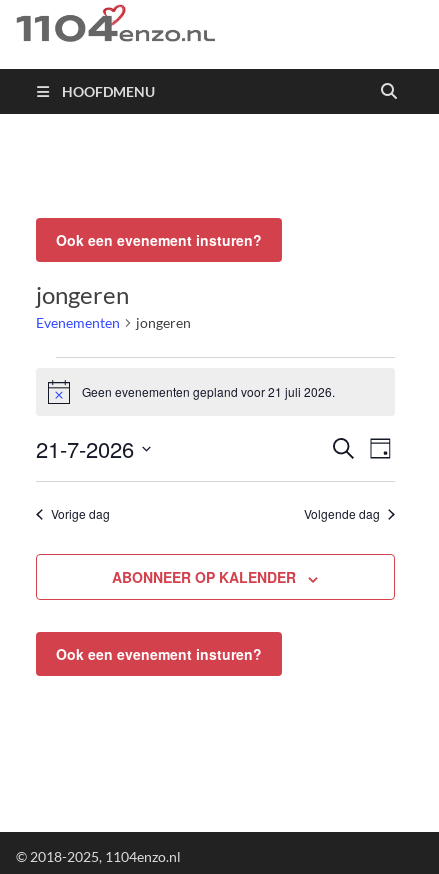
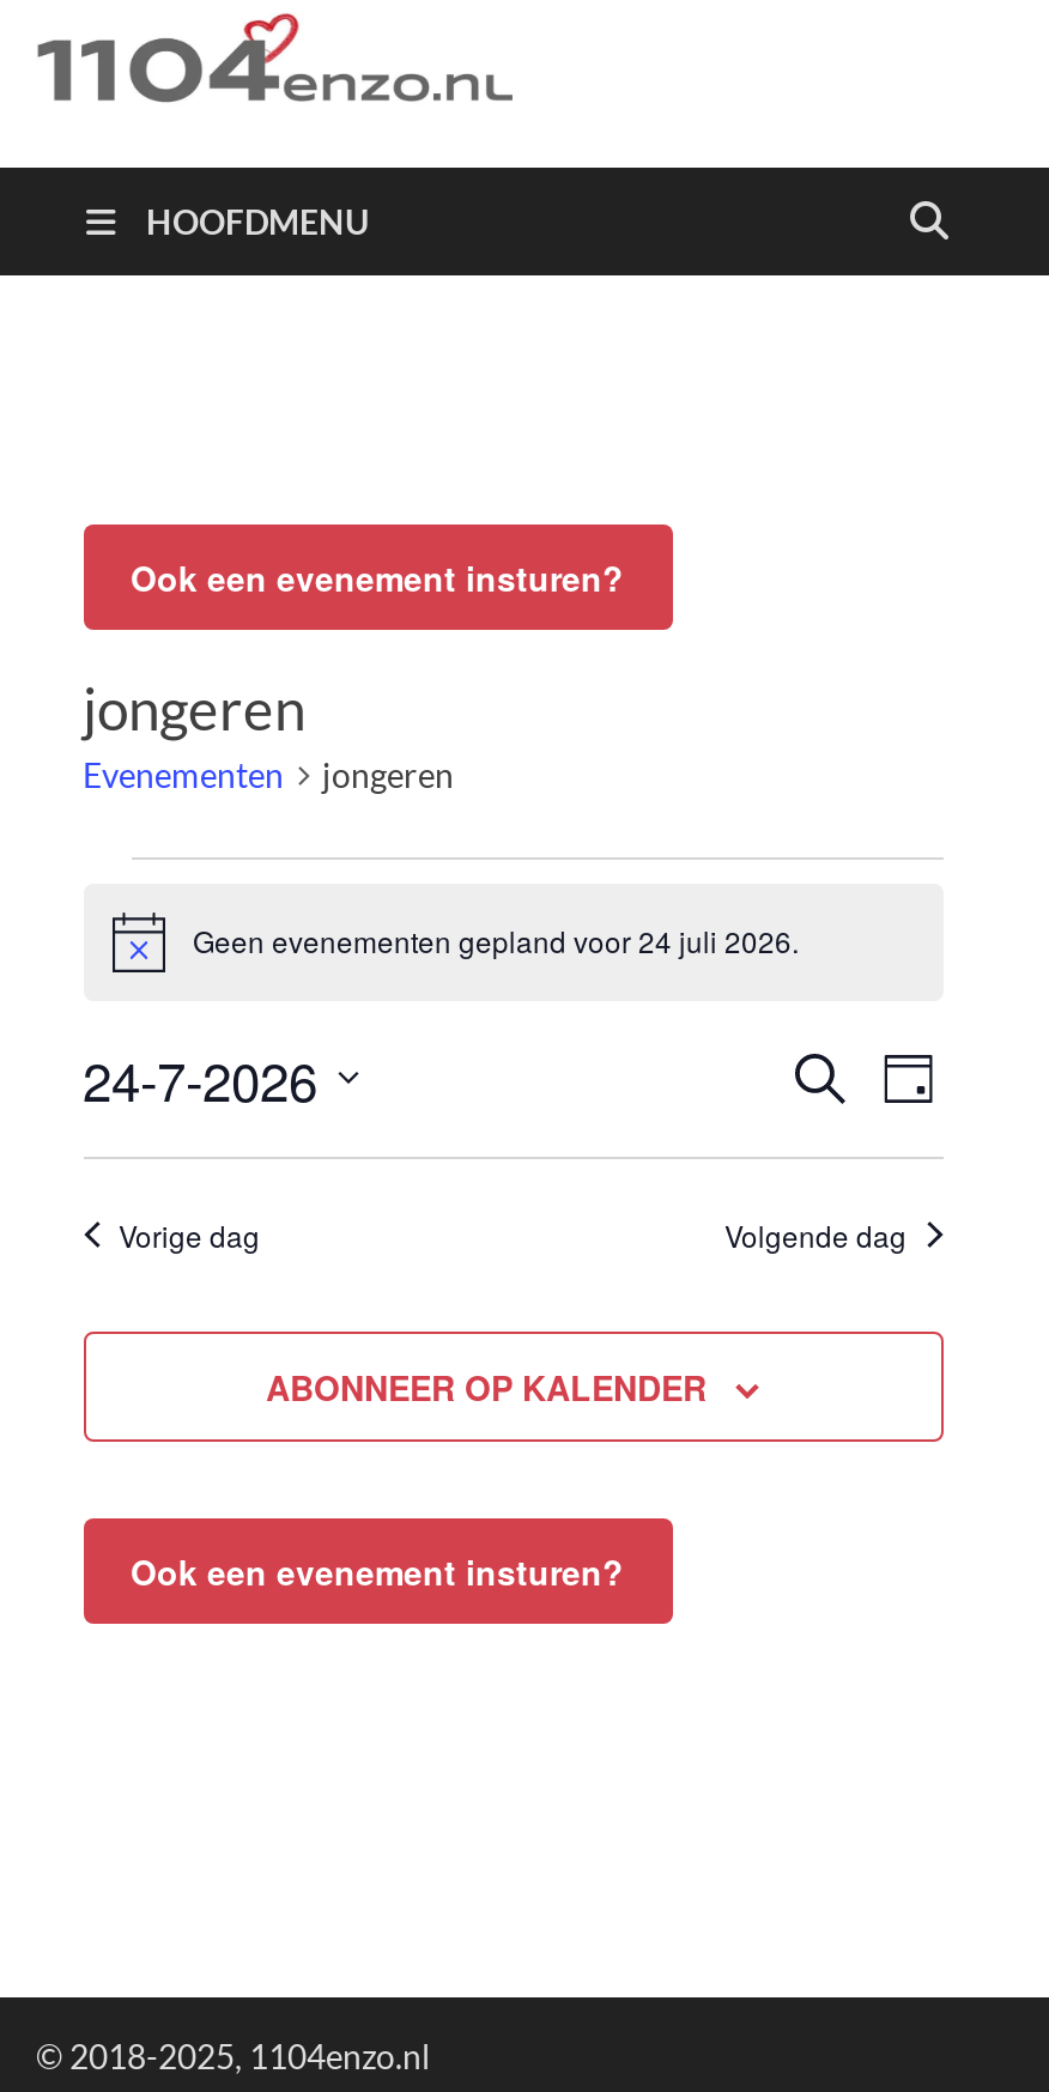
- Geen evenementen gepland voor 21 juli 2026.
+ Geen evenementen gepland voor 24 juli 2026.

- 21-7-2026
+ 24-7-2026
